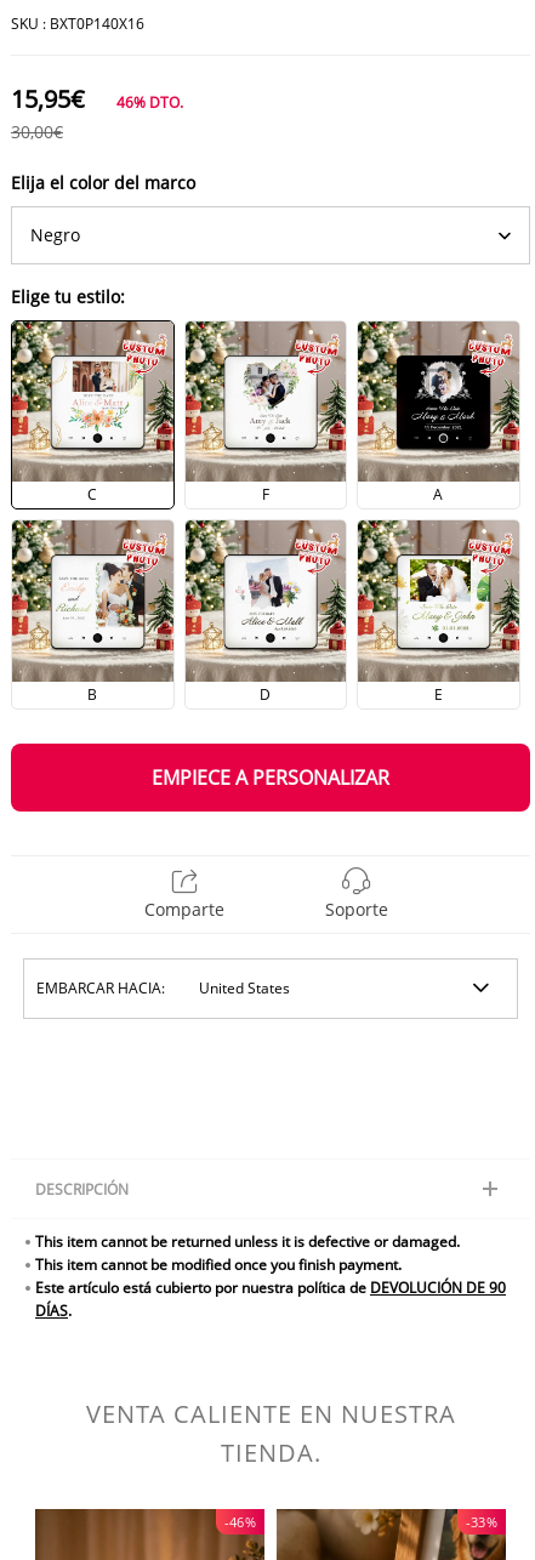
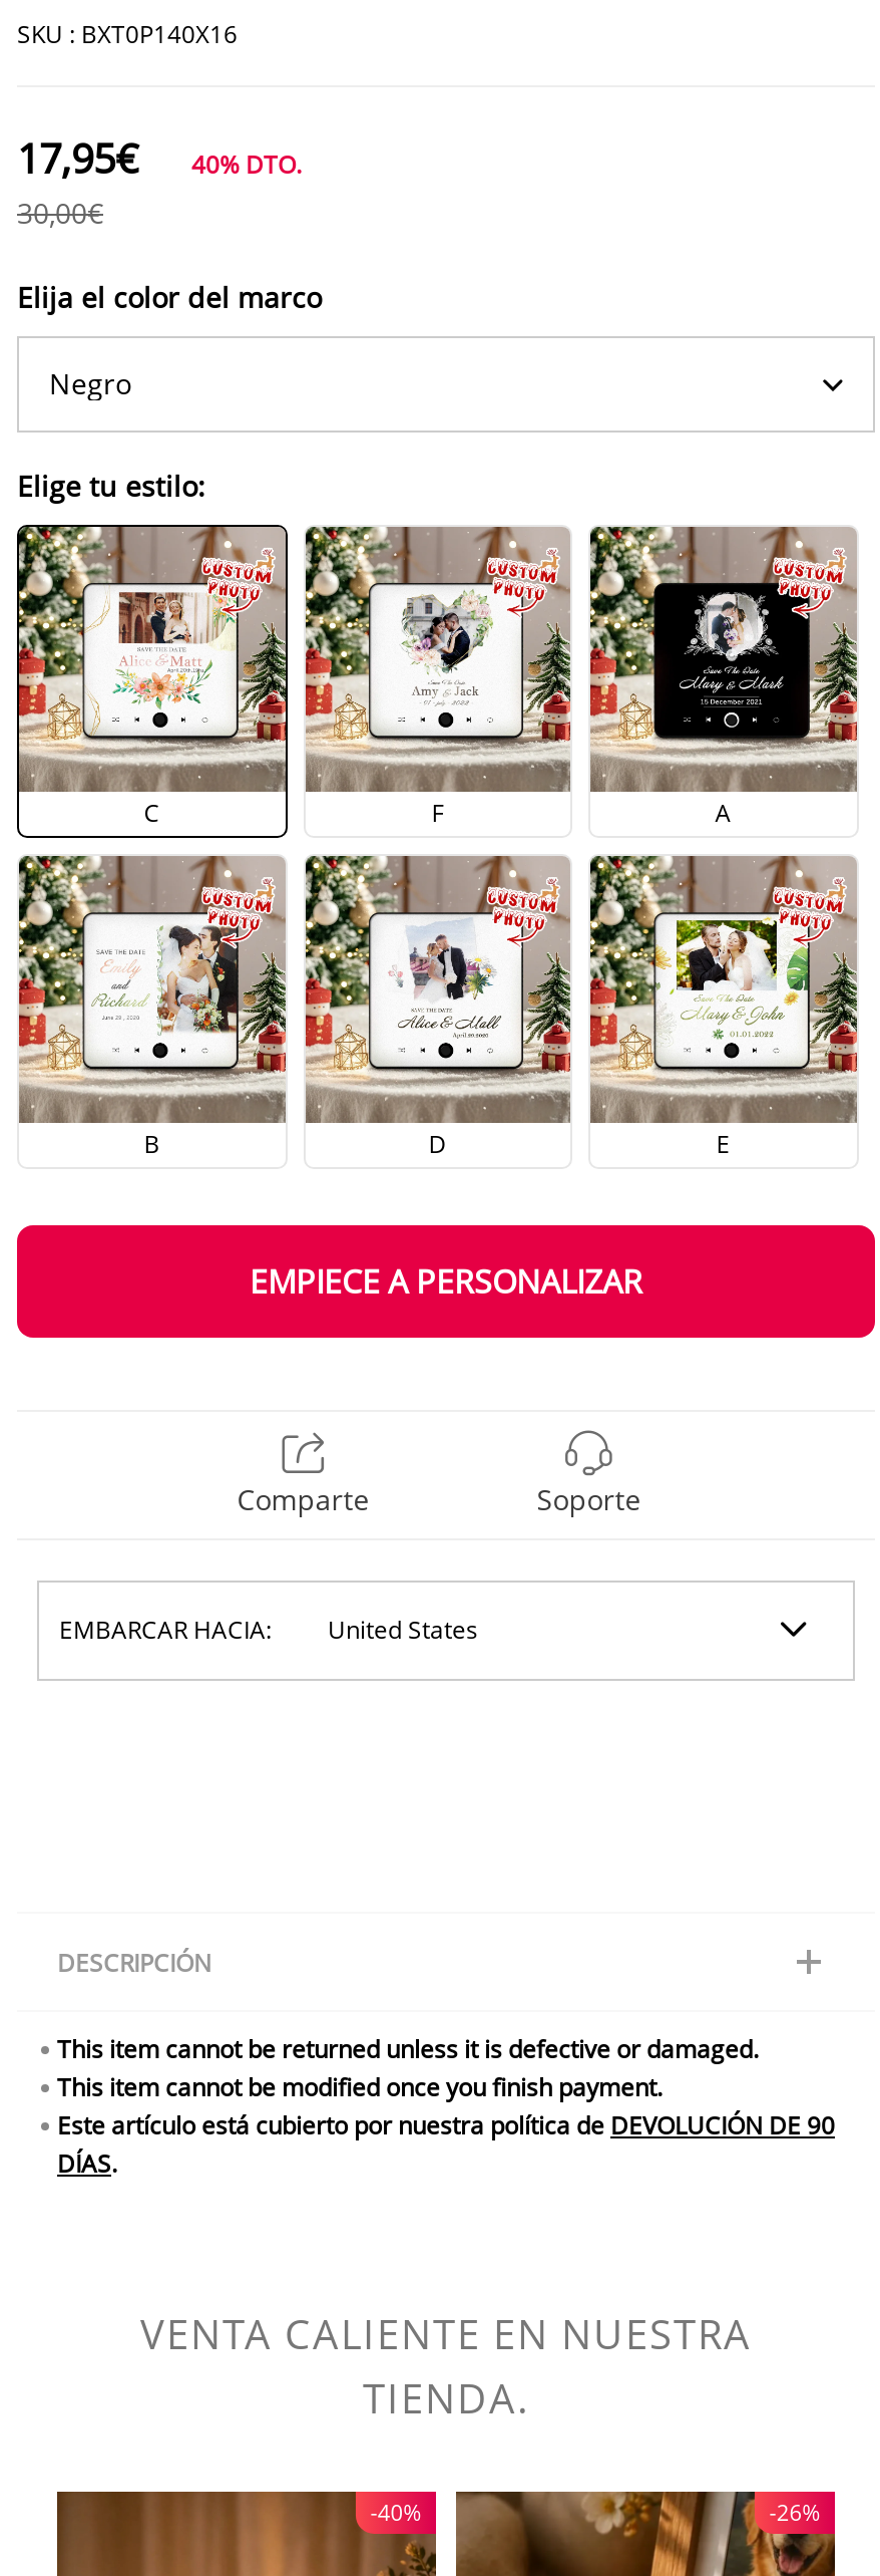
- 15,95€
+ 17,95€

- 46% DTO.
+ 40% DTO.

- -46%
+ -40%

- -33%
+ -26%
